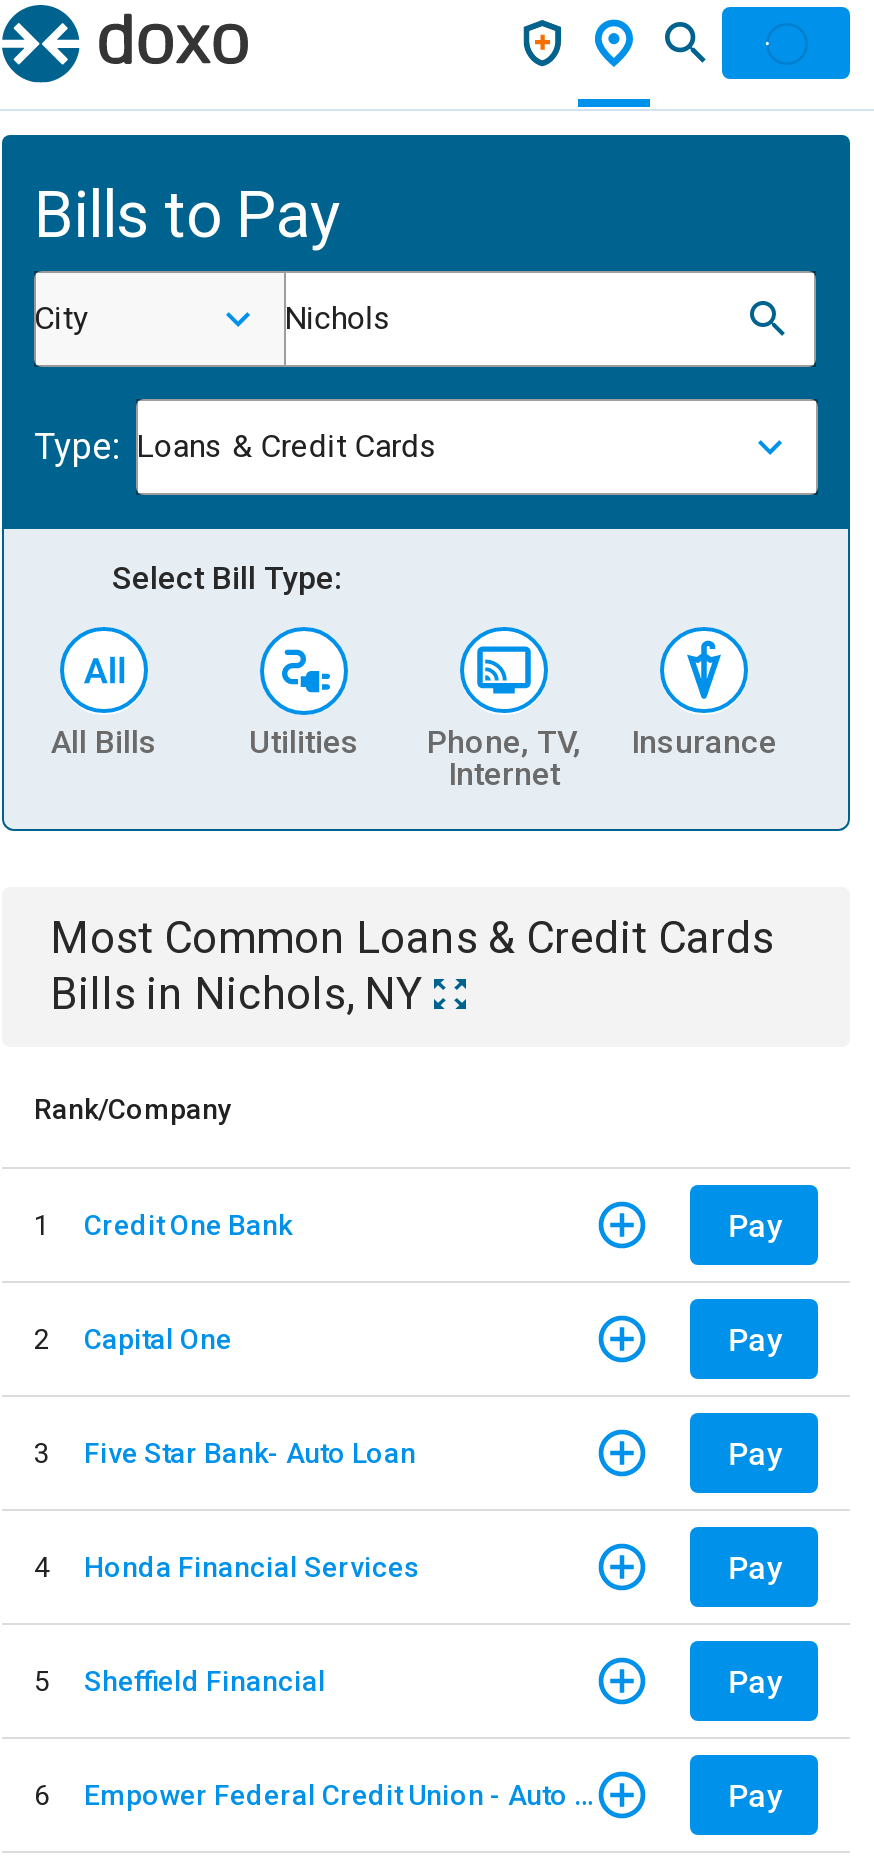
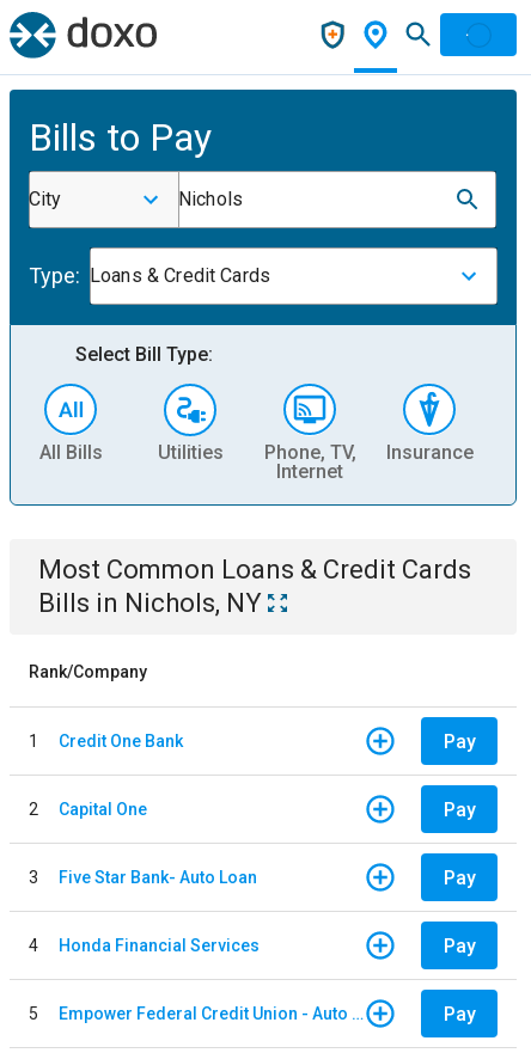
- Sheffield Financial
- Pay
- 6
